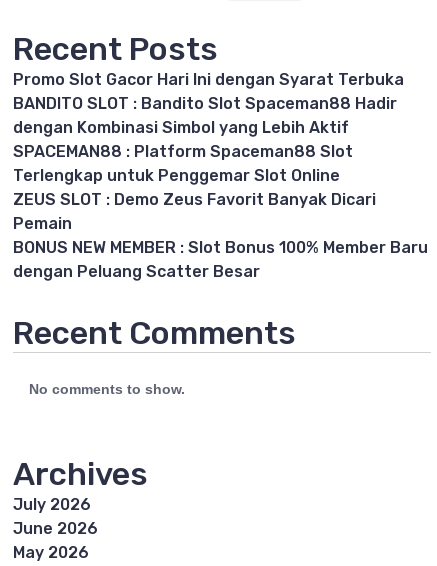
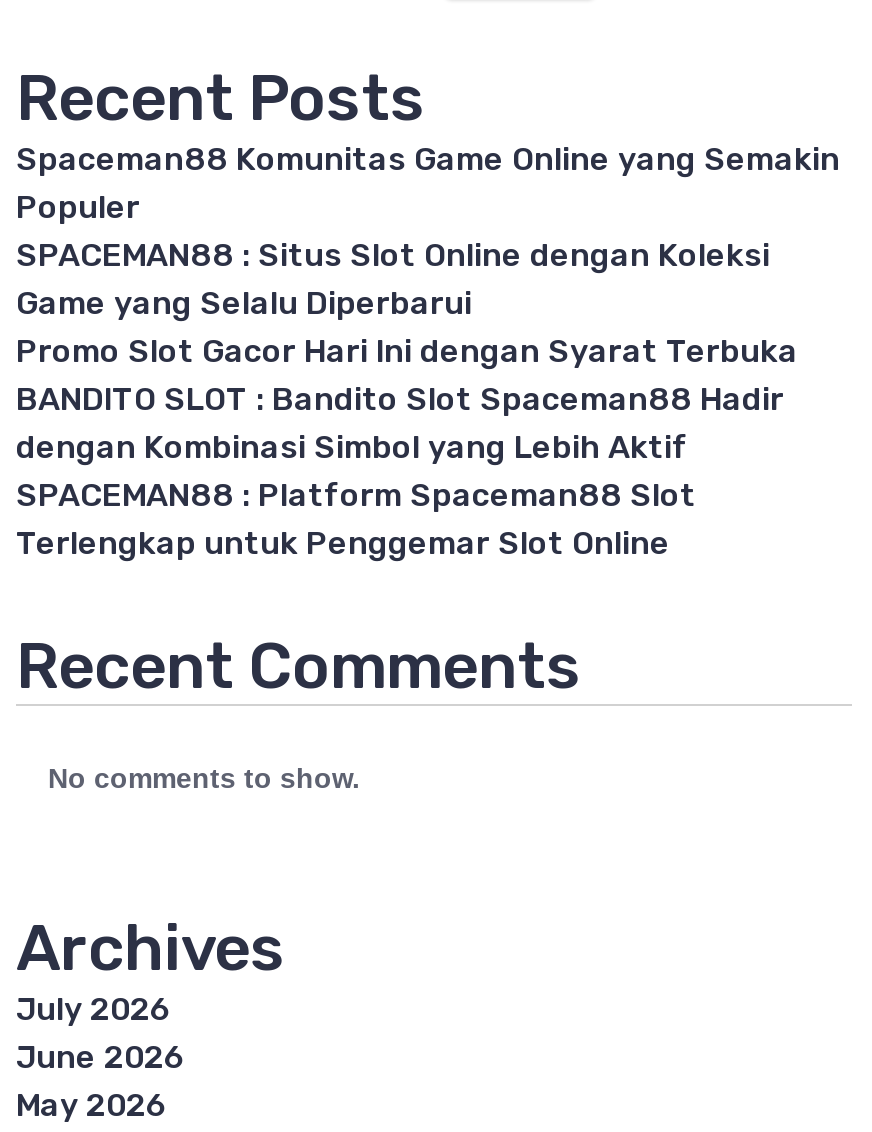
+ Spaceman88 Komunitas Game Online yang Semakin
+ Populer
+ SPACEMAN88 : Situs Slot Online dengan Koleksi
+ Game yang Selalu Diperbarui

moved down: Promo Slot Gacor Hari Ini dengan Syarat Terbuka | BANDITO SLOT : Bandito Slot Spaceman88 Hadir | dengan Kombinasi Simbol yang Lebih Aktif | SPACEMAN88 : Platform Spaceman88 Slot | Terlengkap untuk Penggemar Slot Online

- ZEUS SLOT : Demo Zeus Favorit Banyak Dicari
- Pemain
- BONUS NEW MEMBER : Slot Bonus 100% Member Baru
- dengan Peluang Scatter Besar
